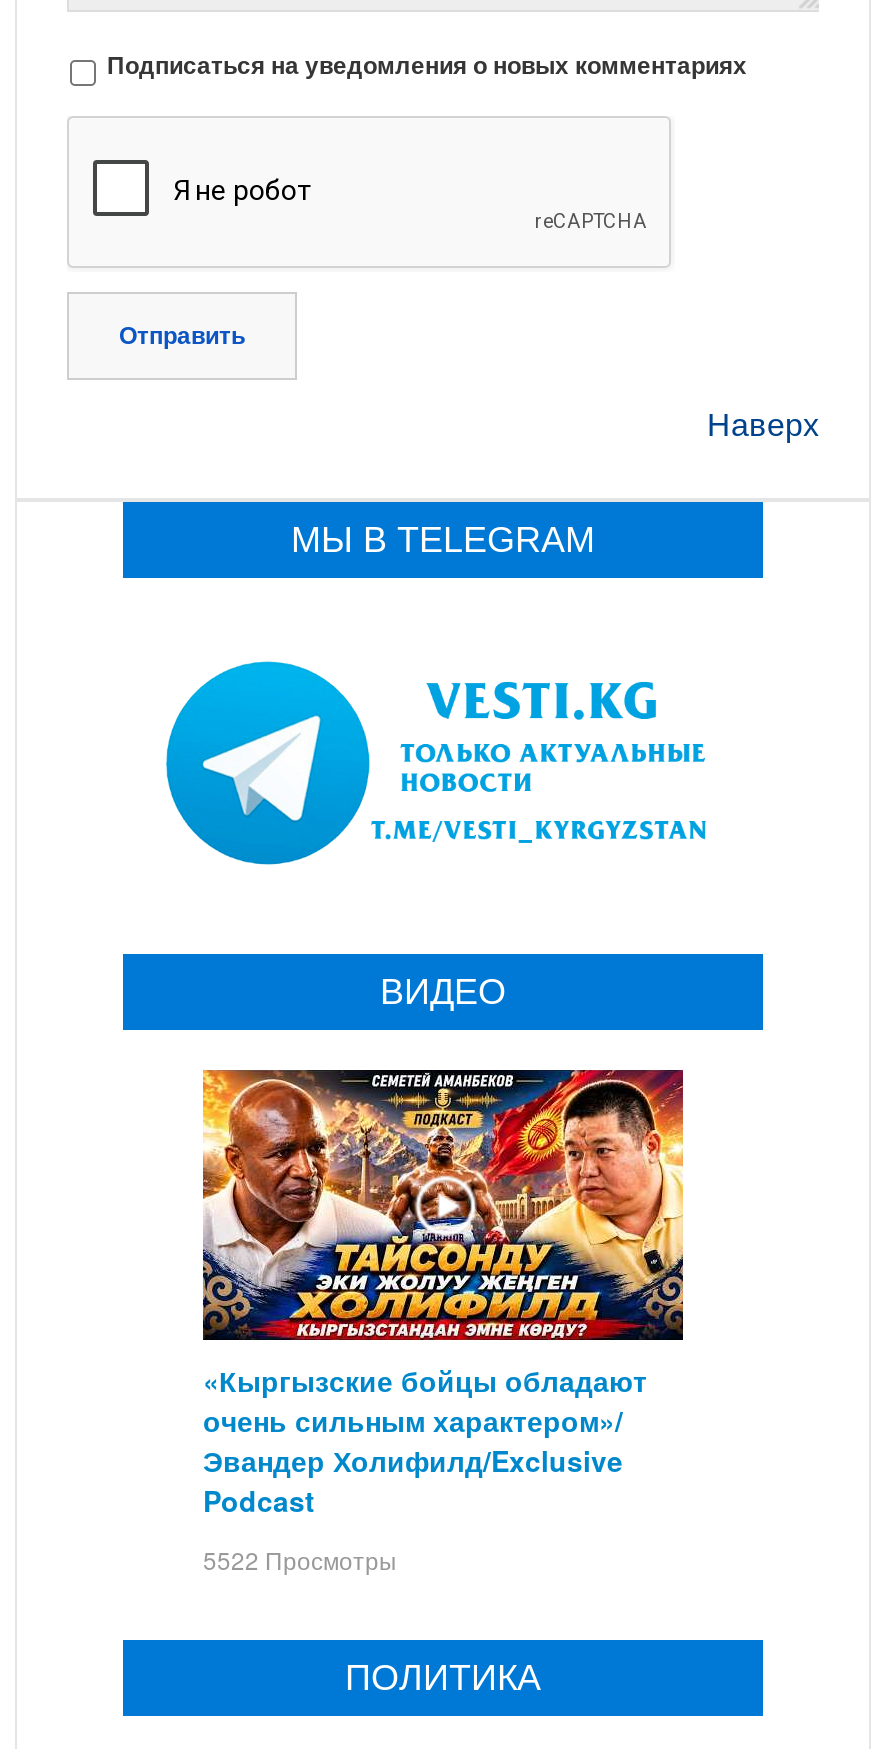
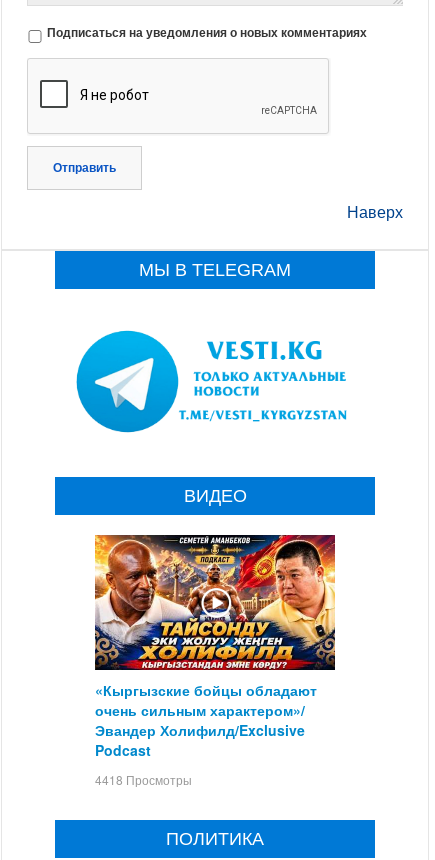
- 5522 Просмотры
+ 4418 Просмотры
